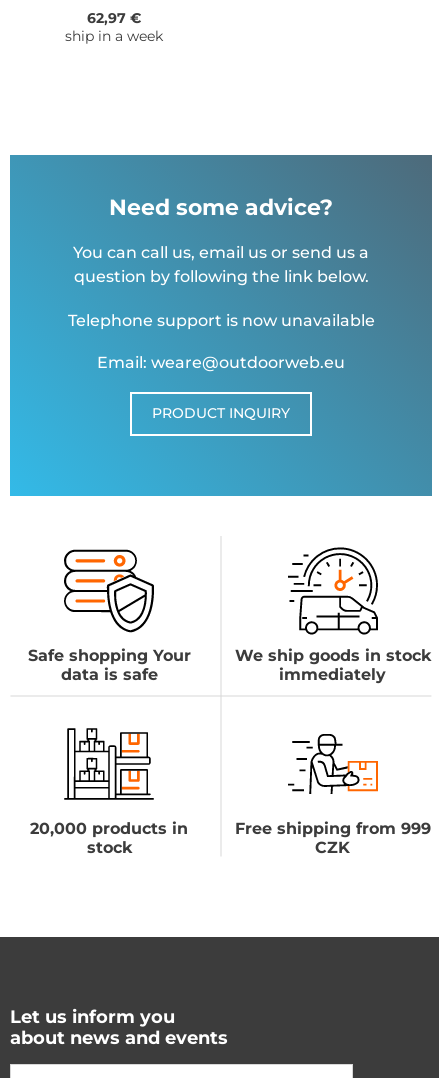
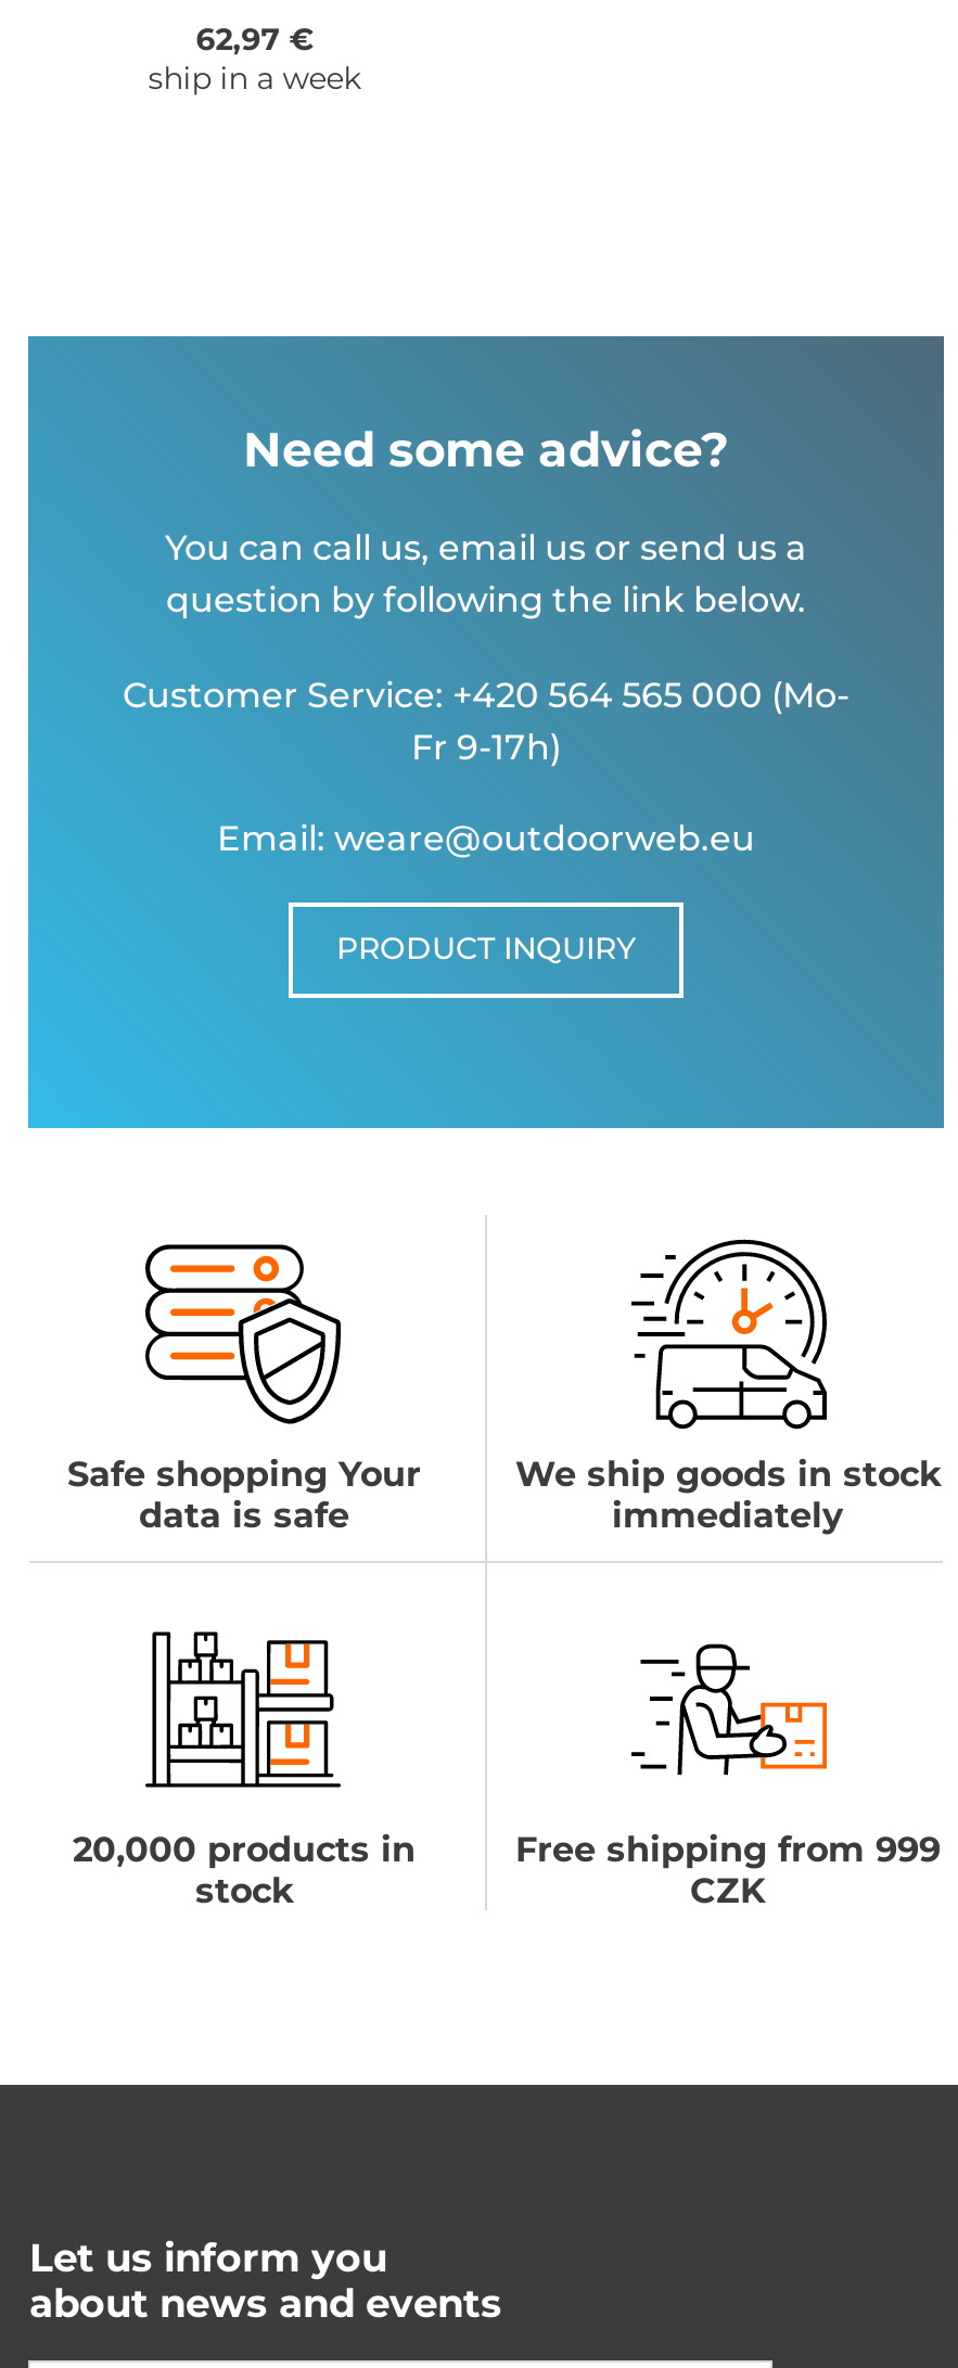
- Telephone support is now unavailable
+ Customer Service: +420 564 565 000 (Mo-
+ Fr 9-17h)
